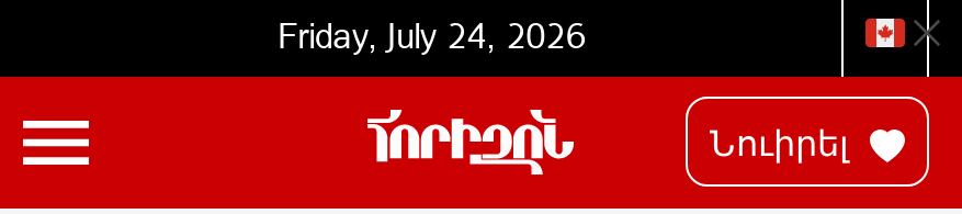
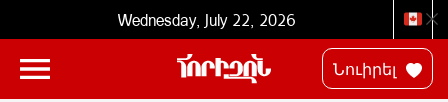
- Friday, July 24, 2026
+ Wednesday, July 22, 2026
